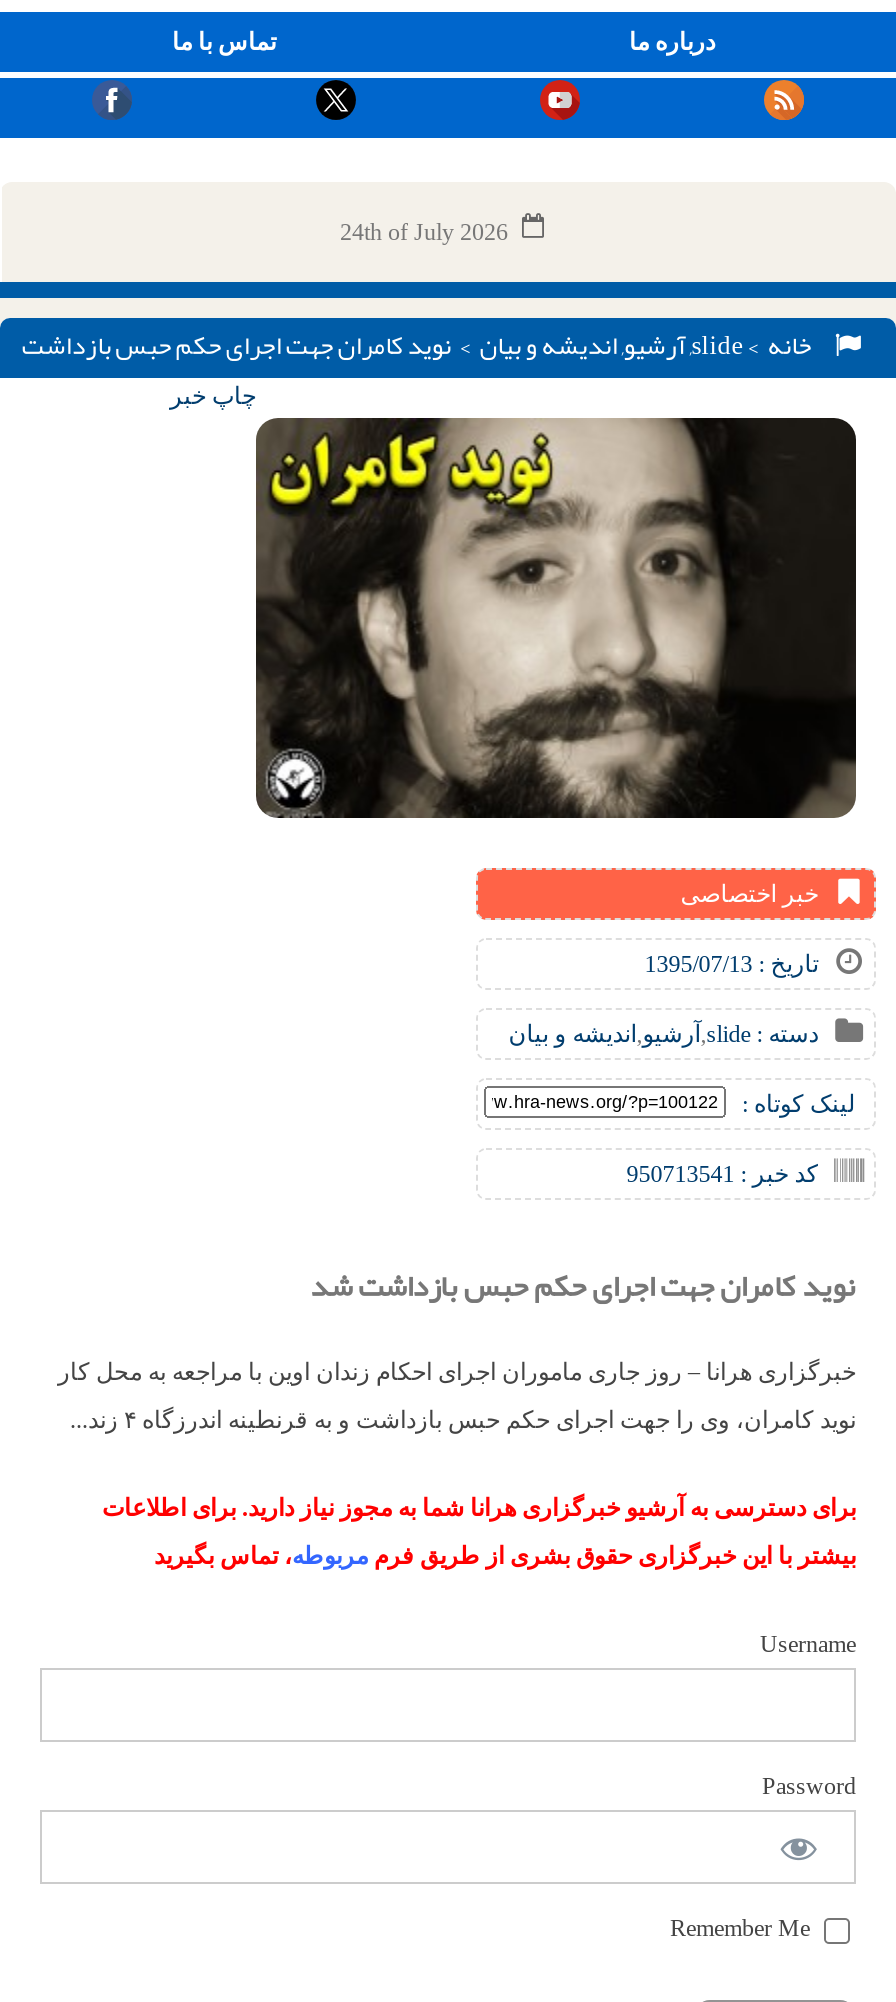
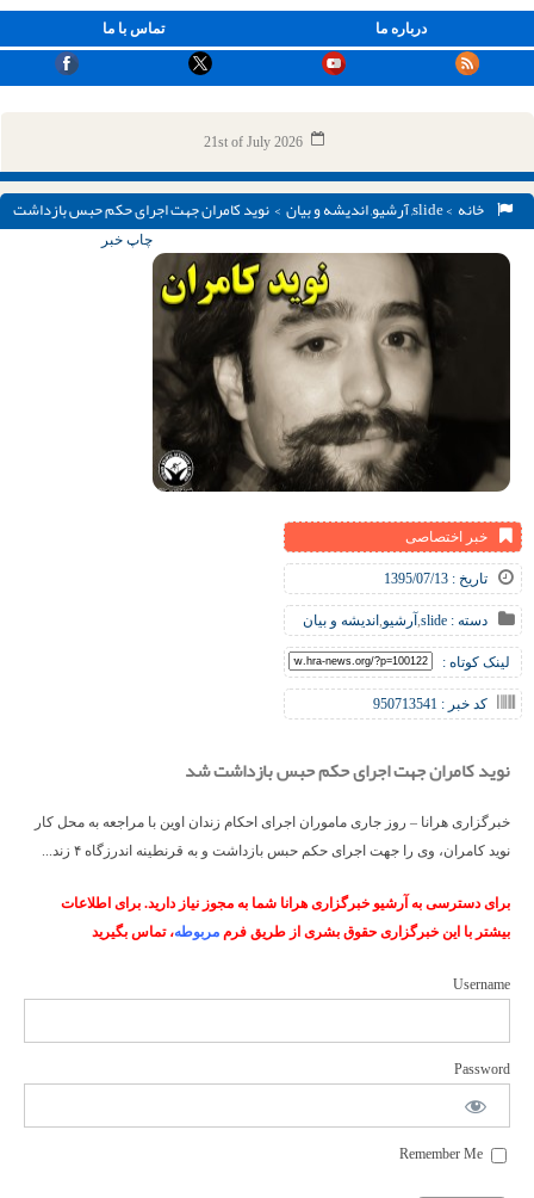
- 24th of July 2026
+ 21st of July 2026
